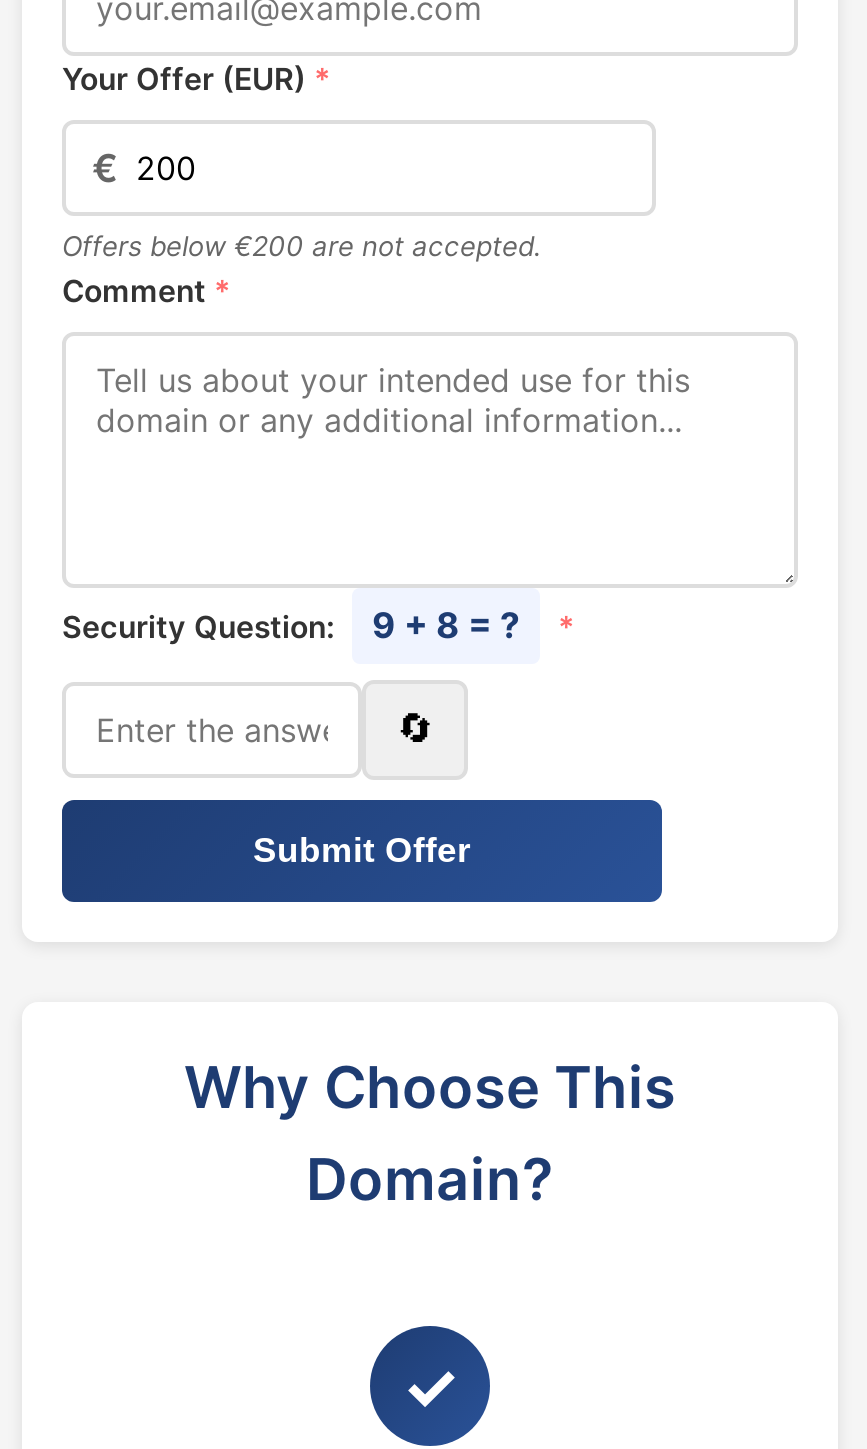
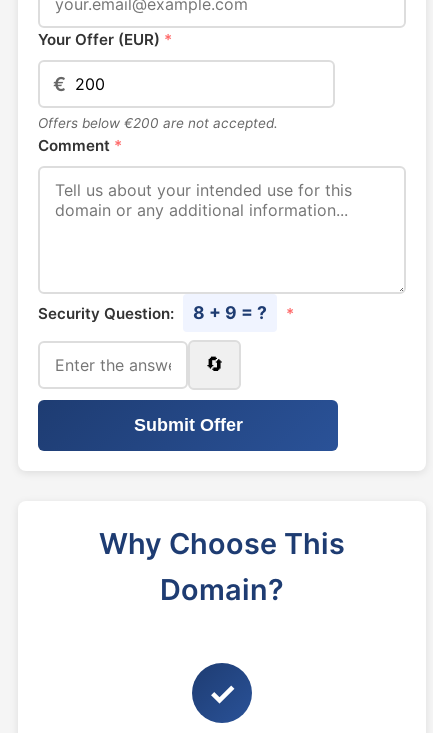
- 9 + 8 = ?
+ 8 + 9 = ?
